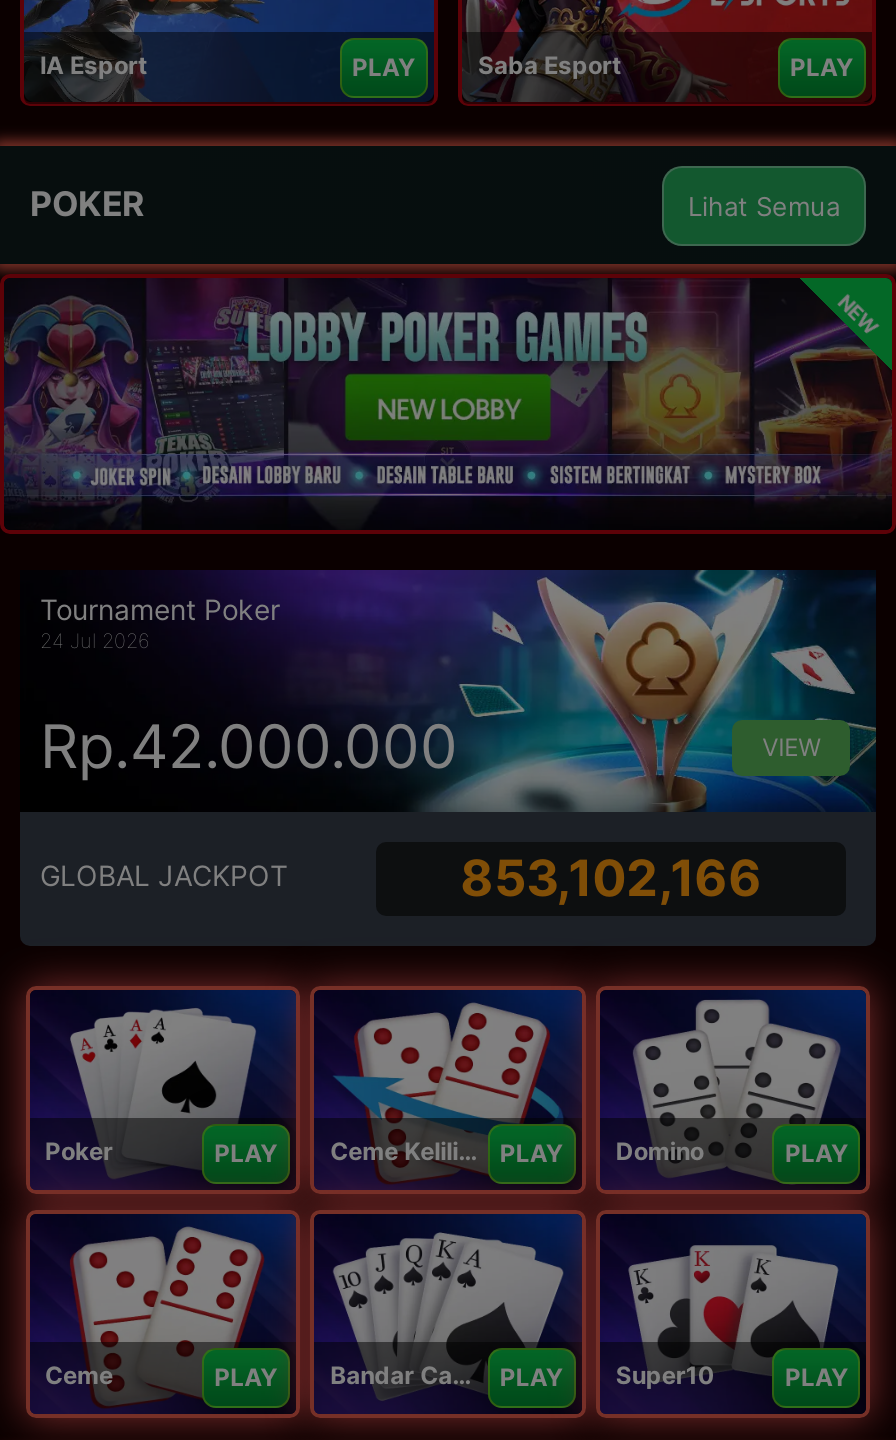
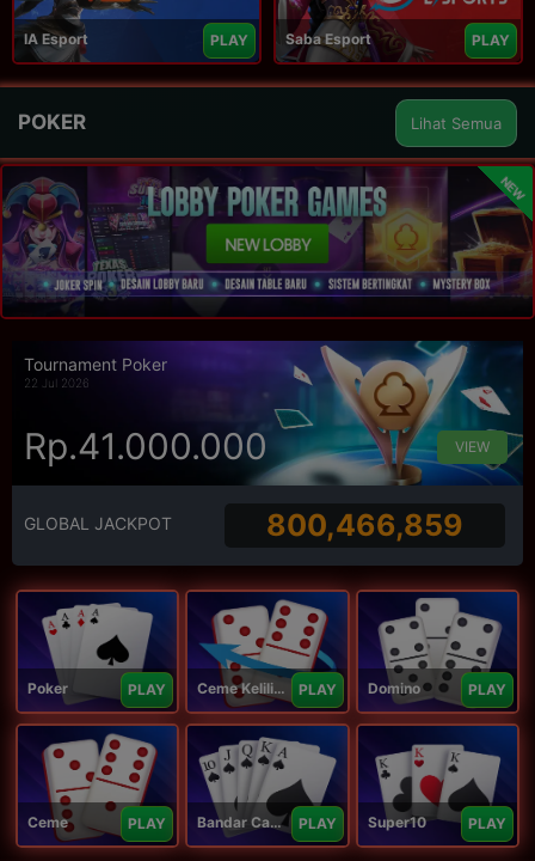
- 24 Jul 2026
+ 22 Jul 2026

- Rp.42.000.000
+ Rp.41.000.000

- 853,102,166
+ 800,466,859
